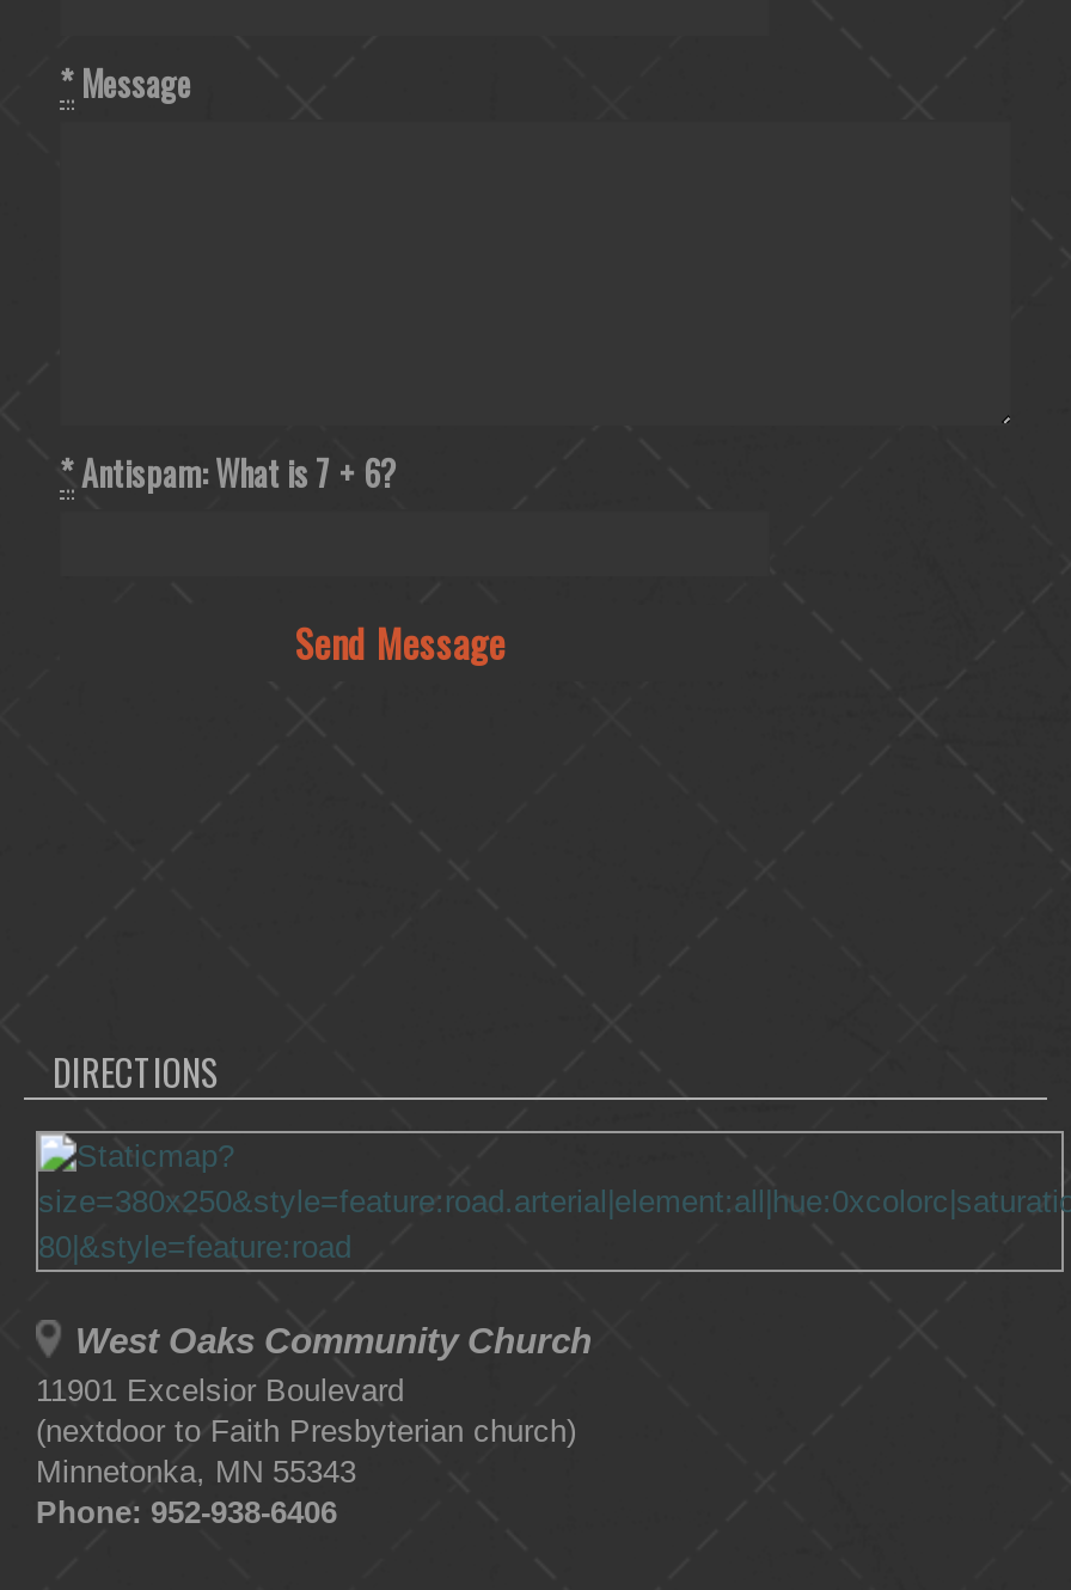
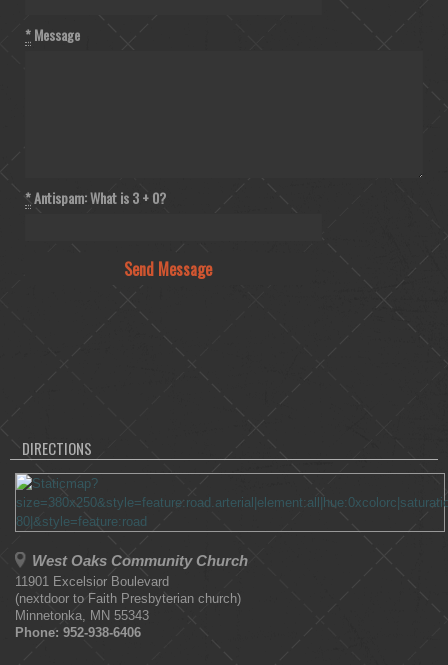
- *Antispam: What is 7 + 6?
+ *Antispam: What is 3 + 0?
